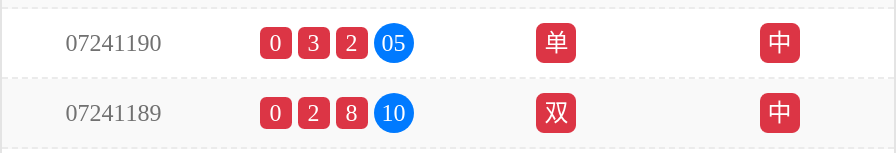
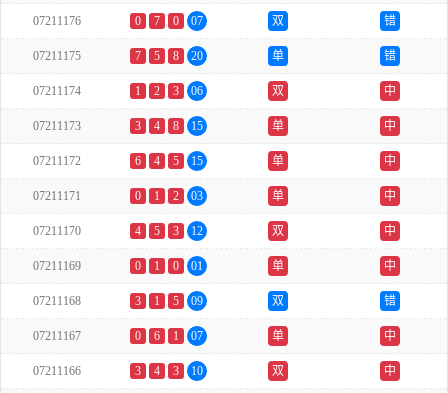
- 07241190
+ 07211176

- 3
+ 7
+ 0
+ 07
+ 双
+ 错
+ 07211175
+ 7
+ 5
+ 8
+ 20
+ 单
+ 错
+ 07211174
+ 1

- 05
+ 3
+ 06
+ 双
+ 中
+ 07211173
+ 3
+ 4
+ 8
+ 15

- 07241189
+ 07211172
+ 6
+ 4
+ 5
+ 15
+ 单
+ 中
+ 07211171

- 8
+ 03
+ 单
+ 中
+ 07211170
+ 4
+ 5
+ 3
+ 12
+ 双
+ 中
+ 07211169
+ 0
+ 1
+ 0
+ 01
+ 单
+ 中
+ 07211168
+ 3
+ 1
+ 5
+ 09
+ 双
+ 错
+ 07211167
+ 0
+ 6
+ 1
+ 07
+ 单
+ 中
+ 07211166
+ 3
+ 4
+ 3

+ 1
